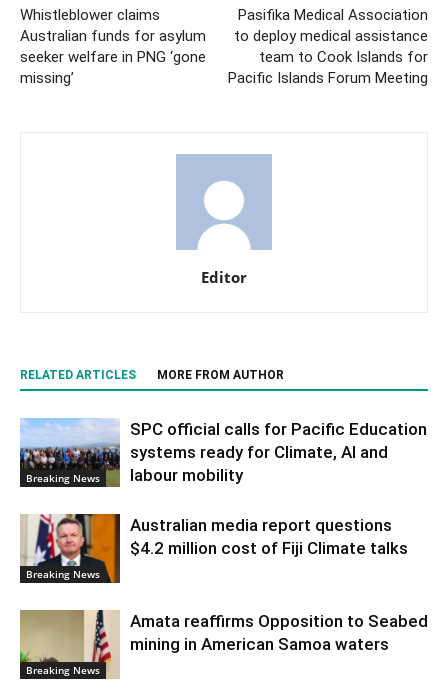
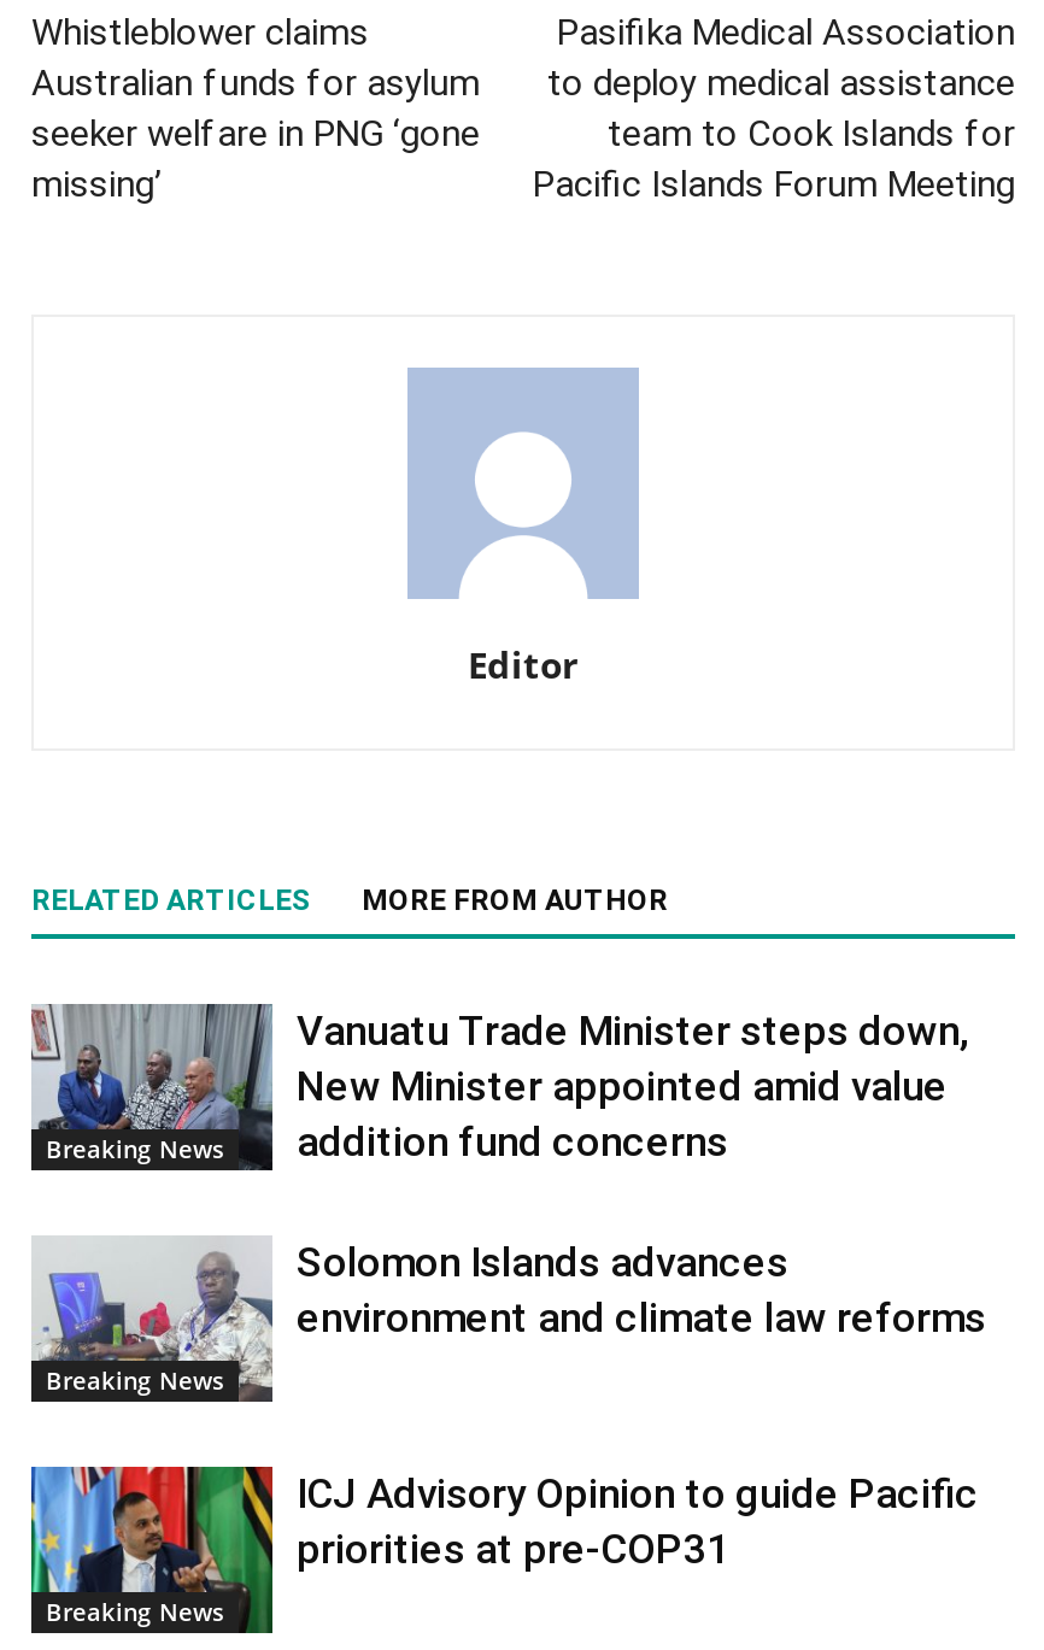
- [image]
- SPC official calls for Pacific Education
- systems ready for Climate, AI and
- labour mobility
+ [image]
+ Vanuatu Trade Minister steps down,
+ New Minister appointed amid value
+ addition fund concerns

- [image]
- Australian media report questions
- $4.2 million cost of Fiji Climate talks
+ [image]
+ Solomon Islands advances
+ environment and climate law reforms

- [image]
- Amata reaffirms Opposition to Seabed
- mining in American Samoa waters
+ [image]
+ ICJ Advisory Opinion to guide Pacific
+ priorities at pre-COP31
